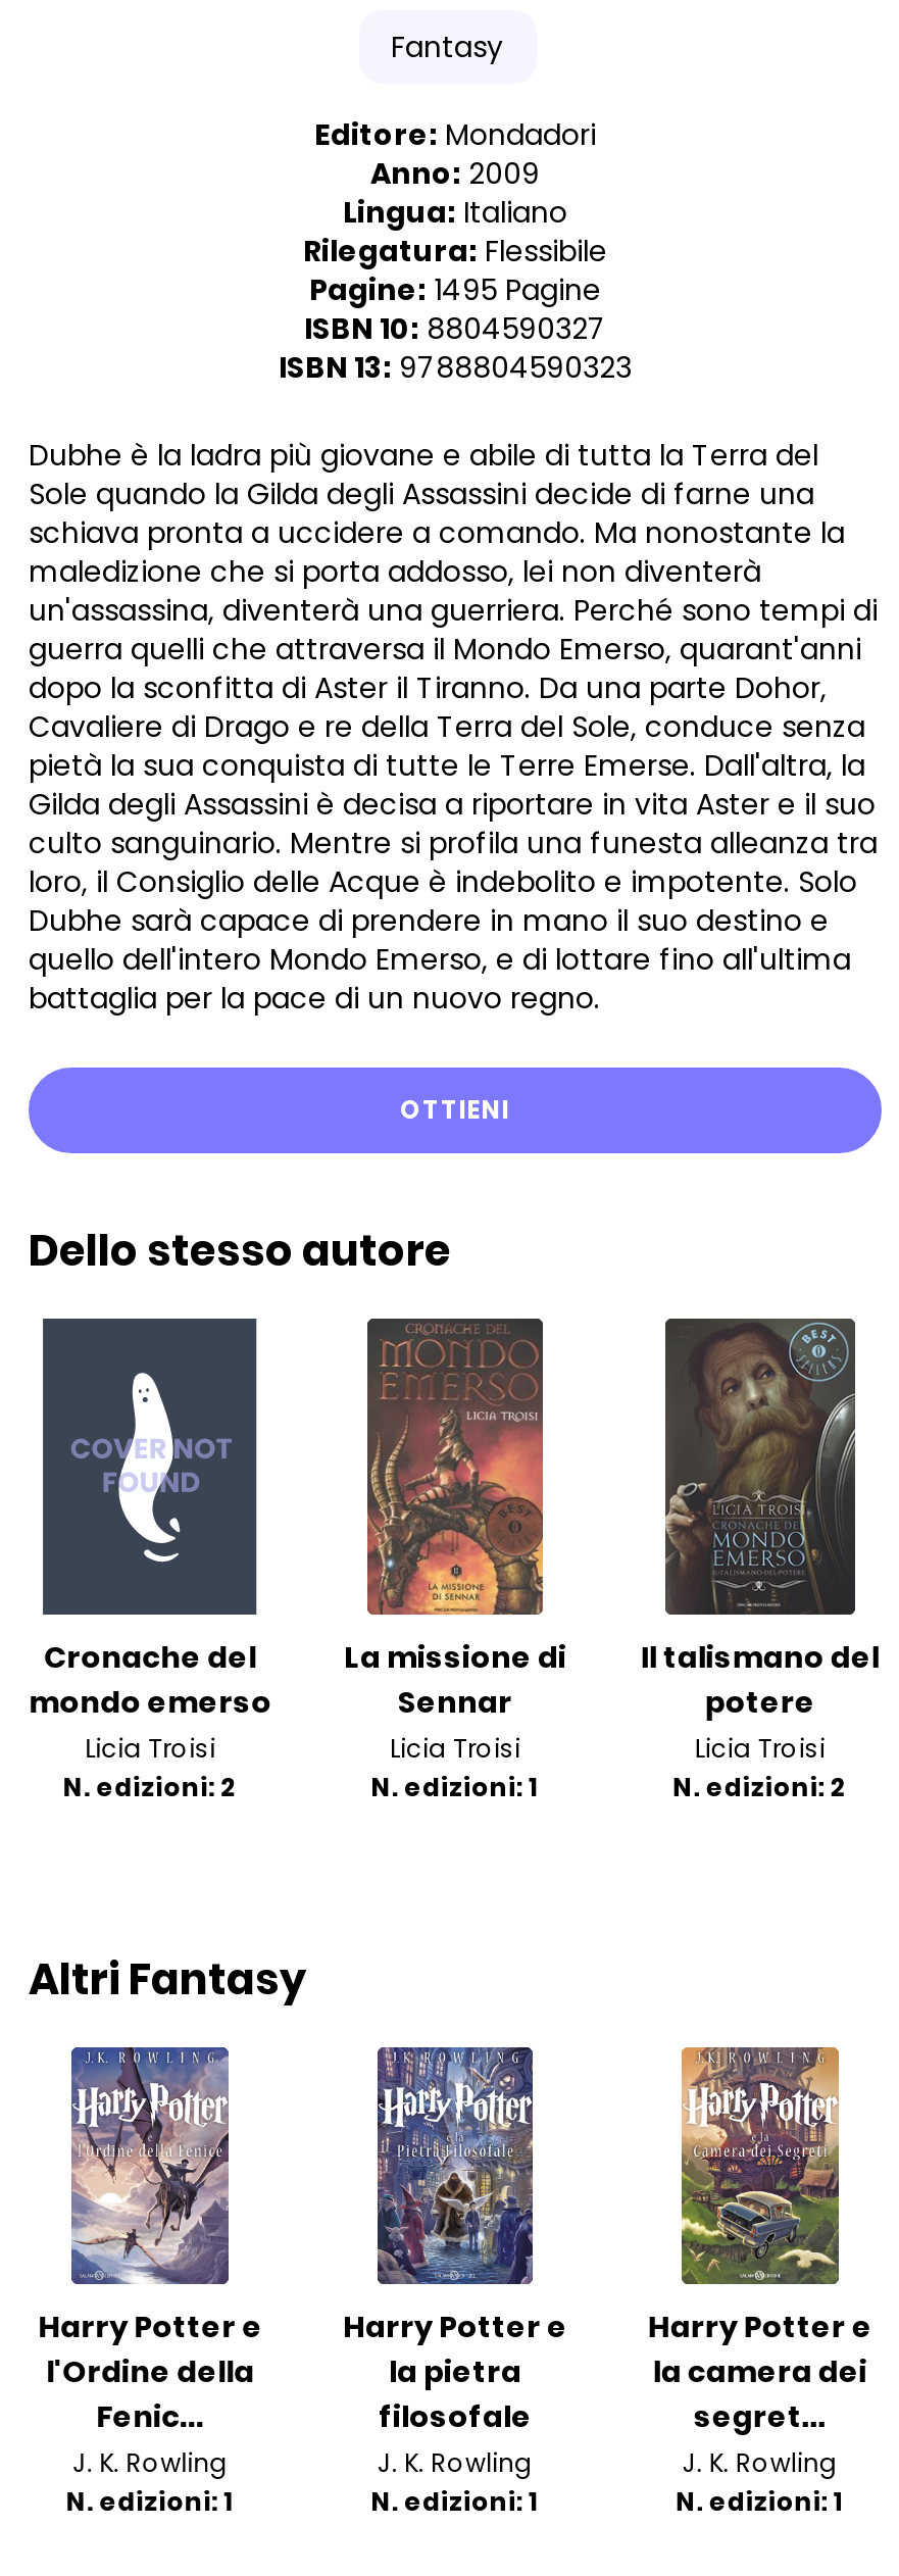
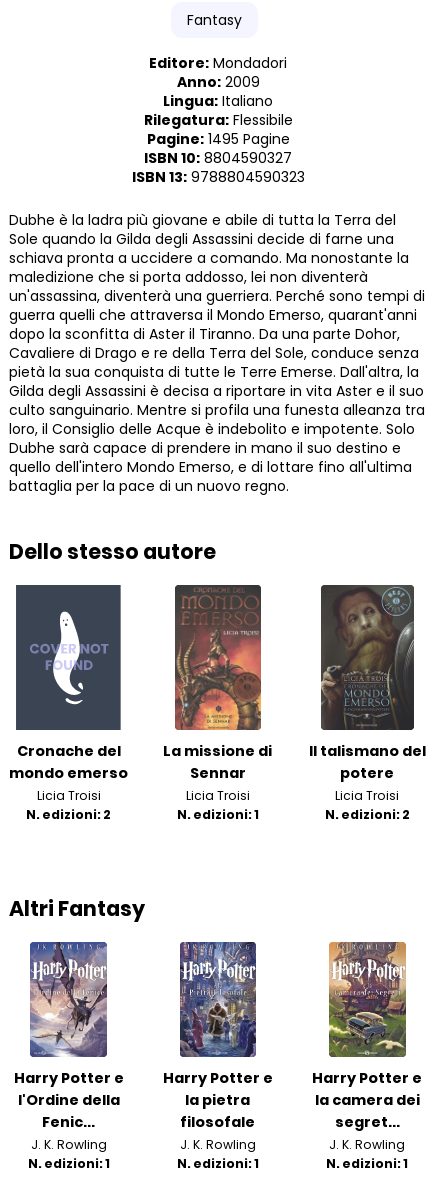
- OTTIENI
